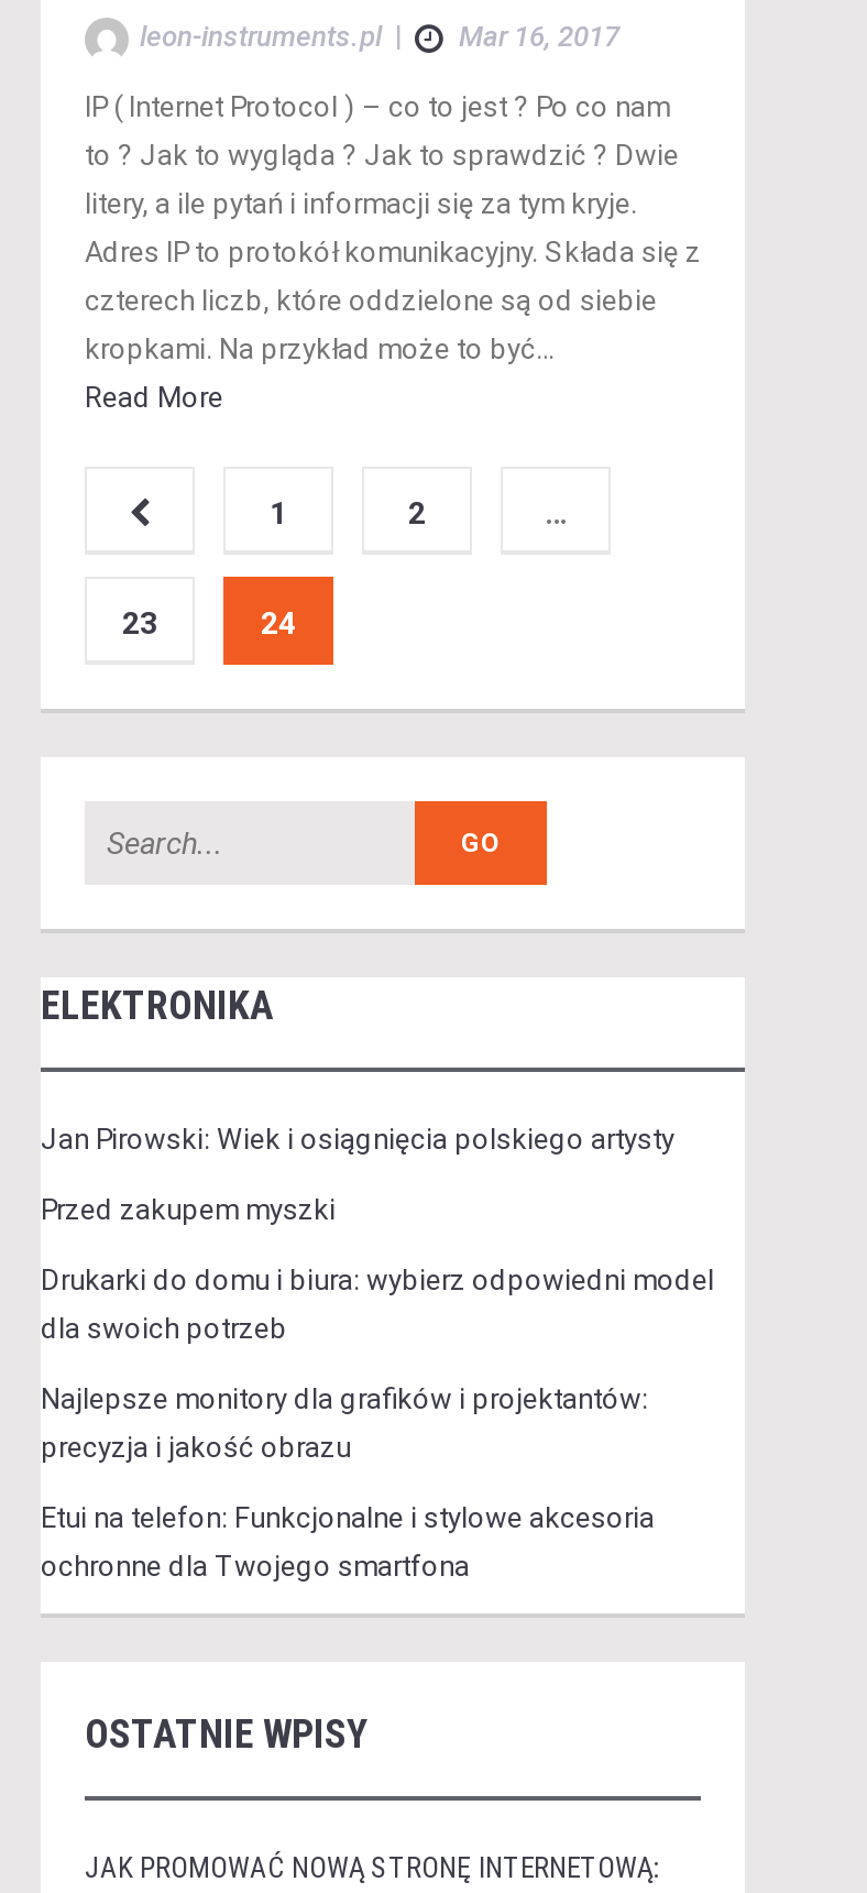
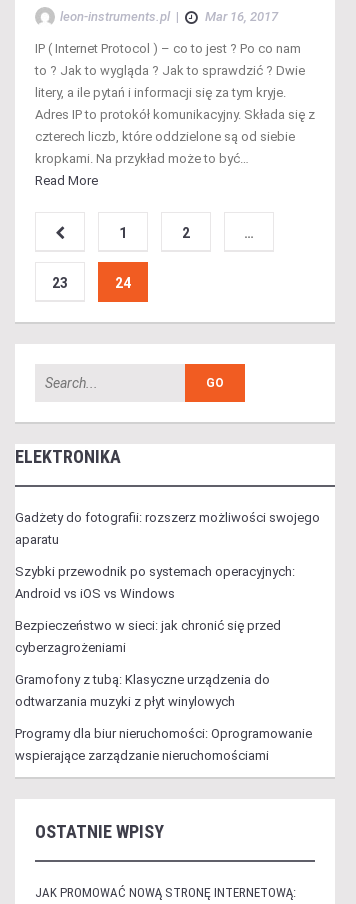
- Jan Pirowski: Wiek i osiągnięcia polskiego artysty
- Przed zakupem myszki
- Drukarki do domu i biura: wybierz odpowiedni model
- dla swoich potrzeb
- Najlepsze monitory dla grafików i projektantów:
- precyzja i jakość obrazu
- Etui na telefon: Funkcjonalne i stylowe akcesoria
- ochronne dla Twojego smartfona
+ Gadżety do fotografii: rozszerz możliwości swojego
+ aparatu
+ Szybki przewodnik po systemach operacyjnych:
+ Android vs iOS vs Windows
+ Bezpieczeństwo w sieci: jak chronić się przed
+ cyberzagrożeniami
+ Gramofony z tubą: Klasyczne urządzenia do
+ odtwarzania muzyki z płyt winylowych
+ Programy dla biur nieruchomości: Oprogramowanie
+ wspierające zarządzanie nieruchomościami
